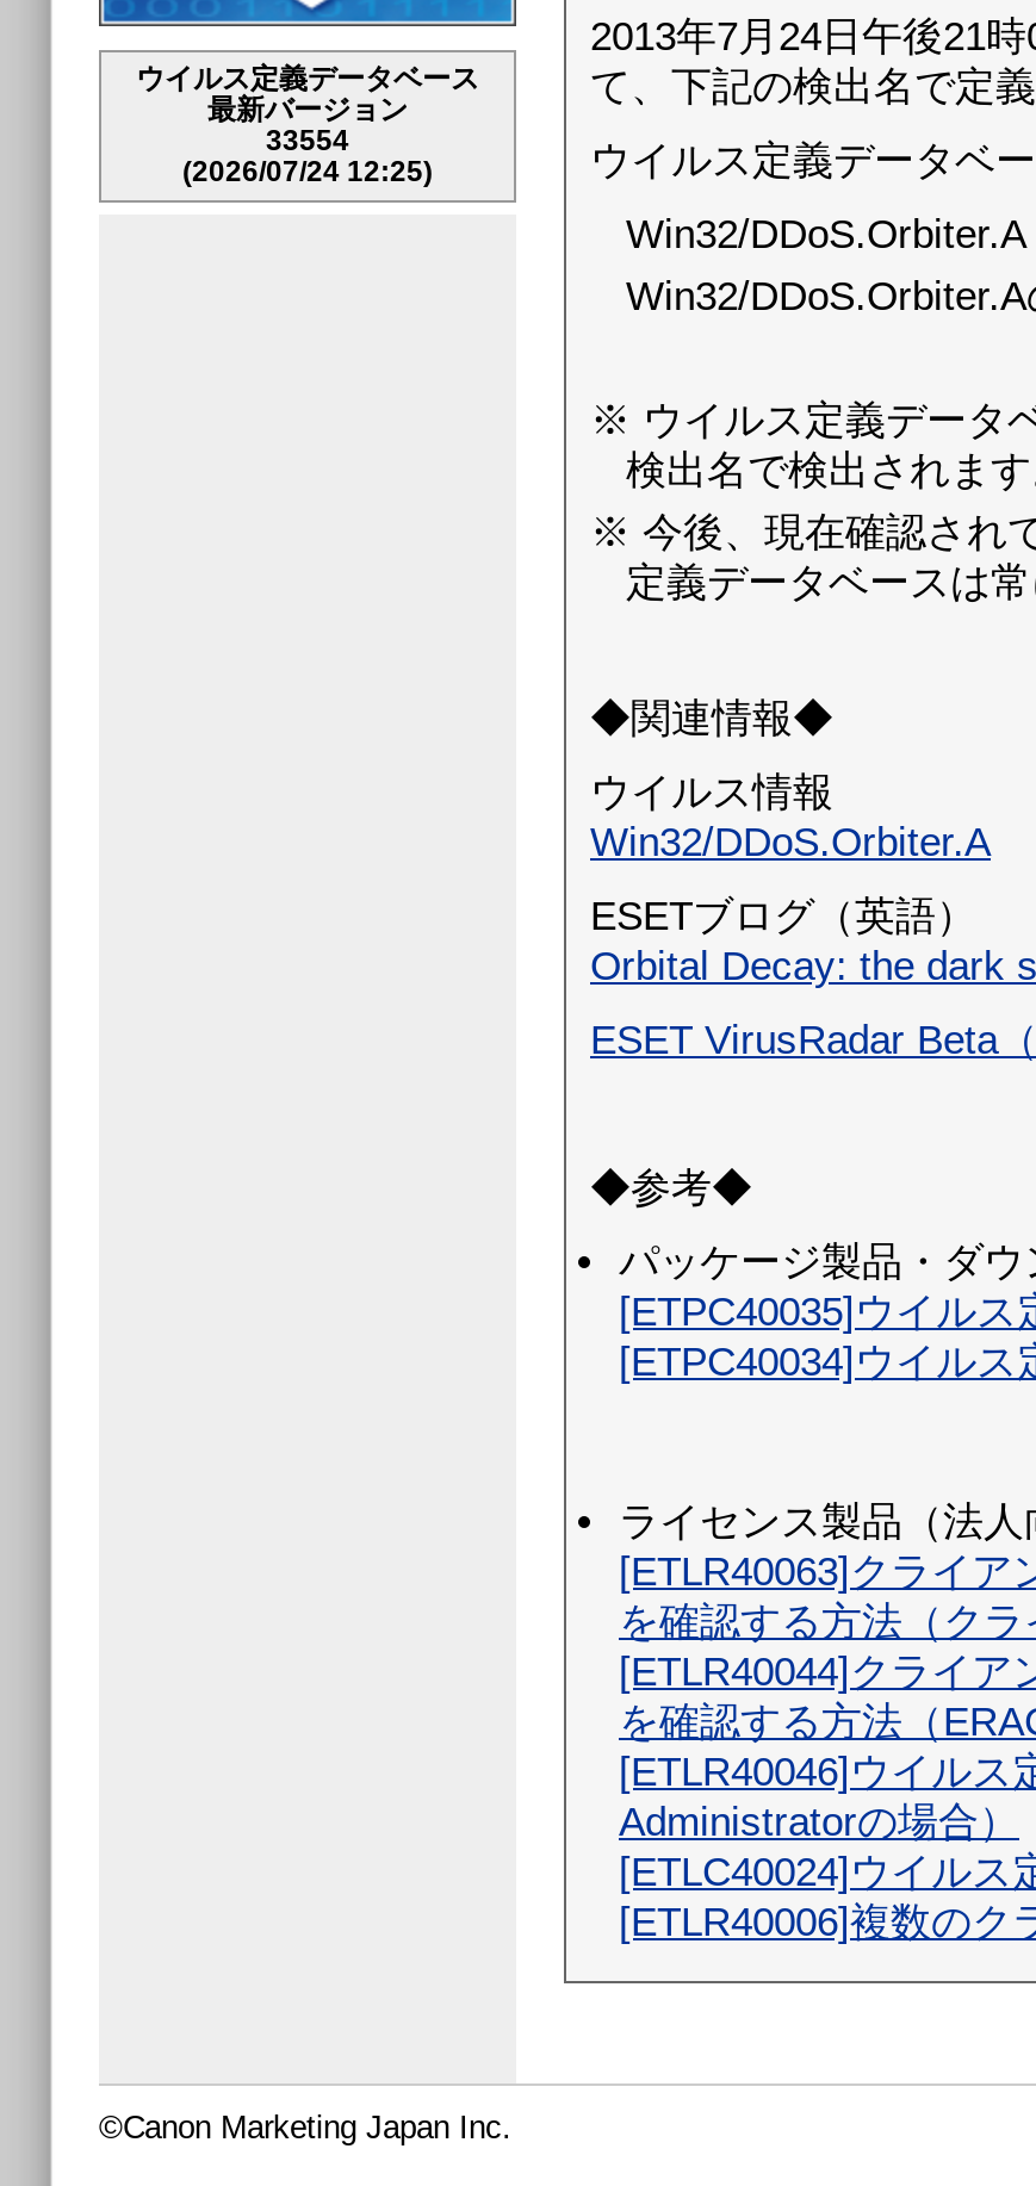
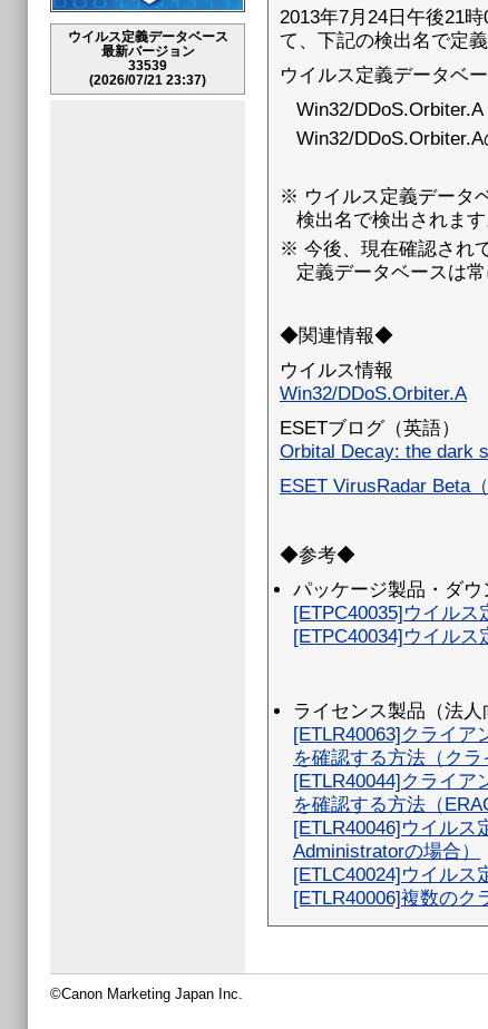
- 33554
+ 33539

- (2026/07/24 12:25)
+ (2026/07/21 23:37)
